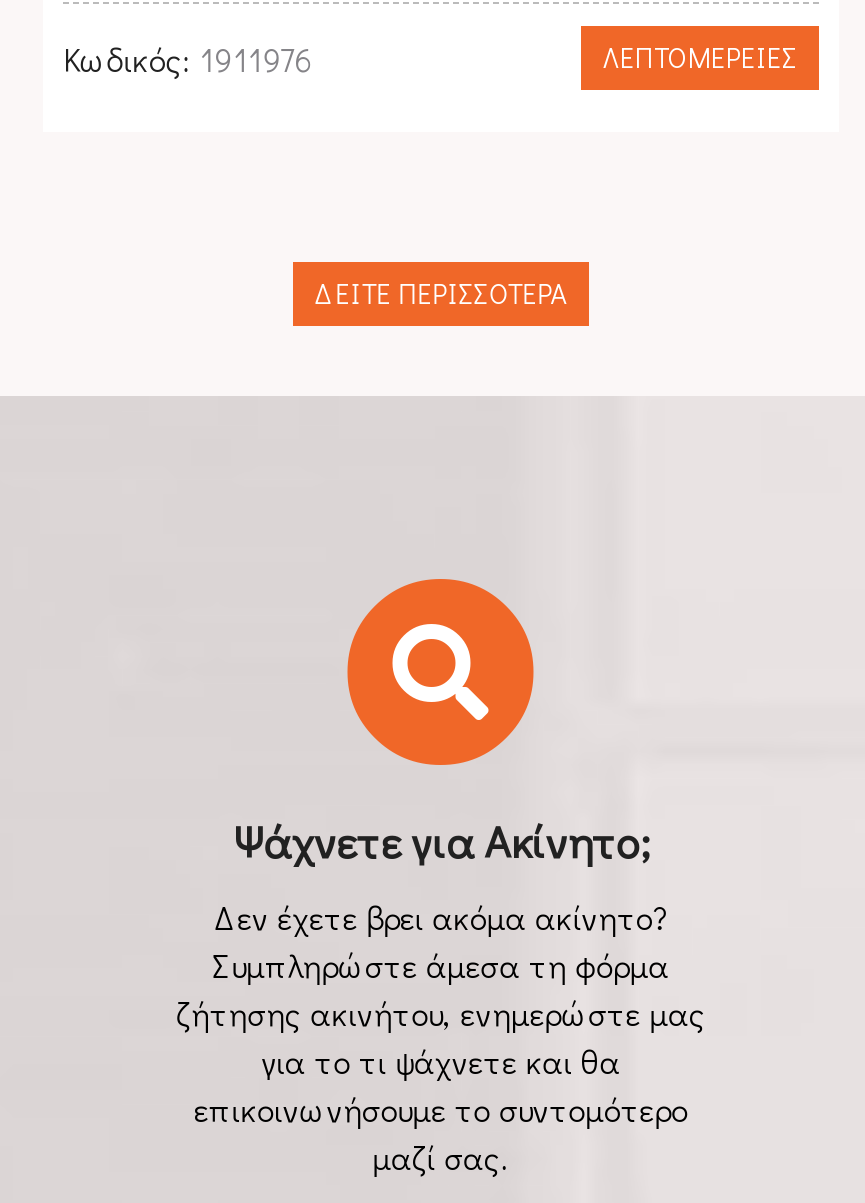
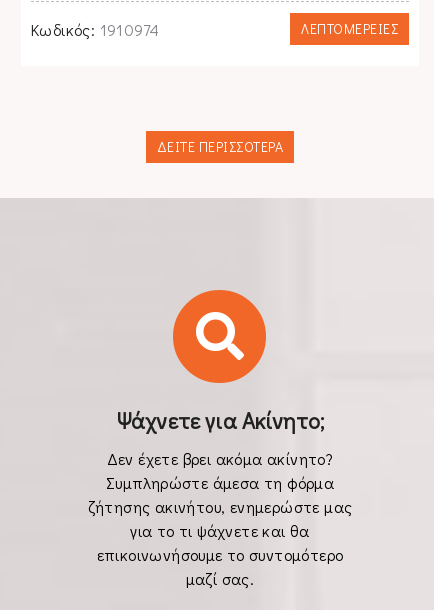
- Κωδικός: 1911976
+ Κωδικός: 1910974
